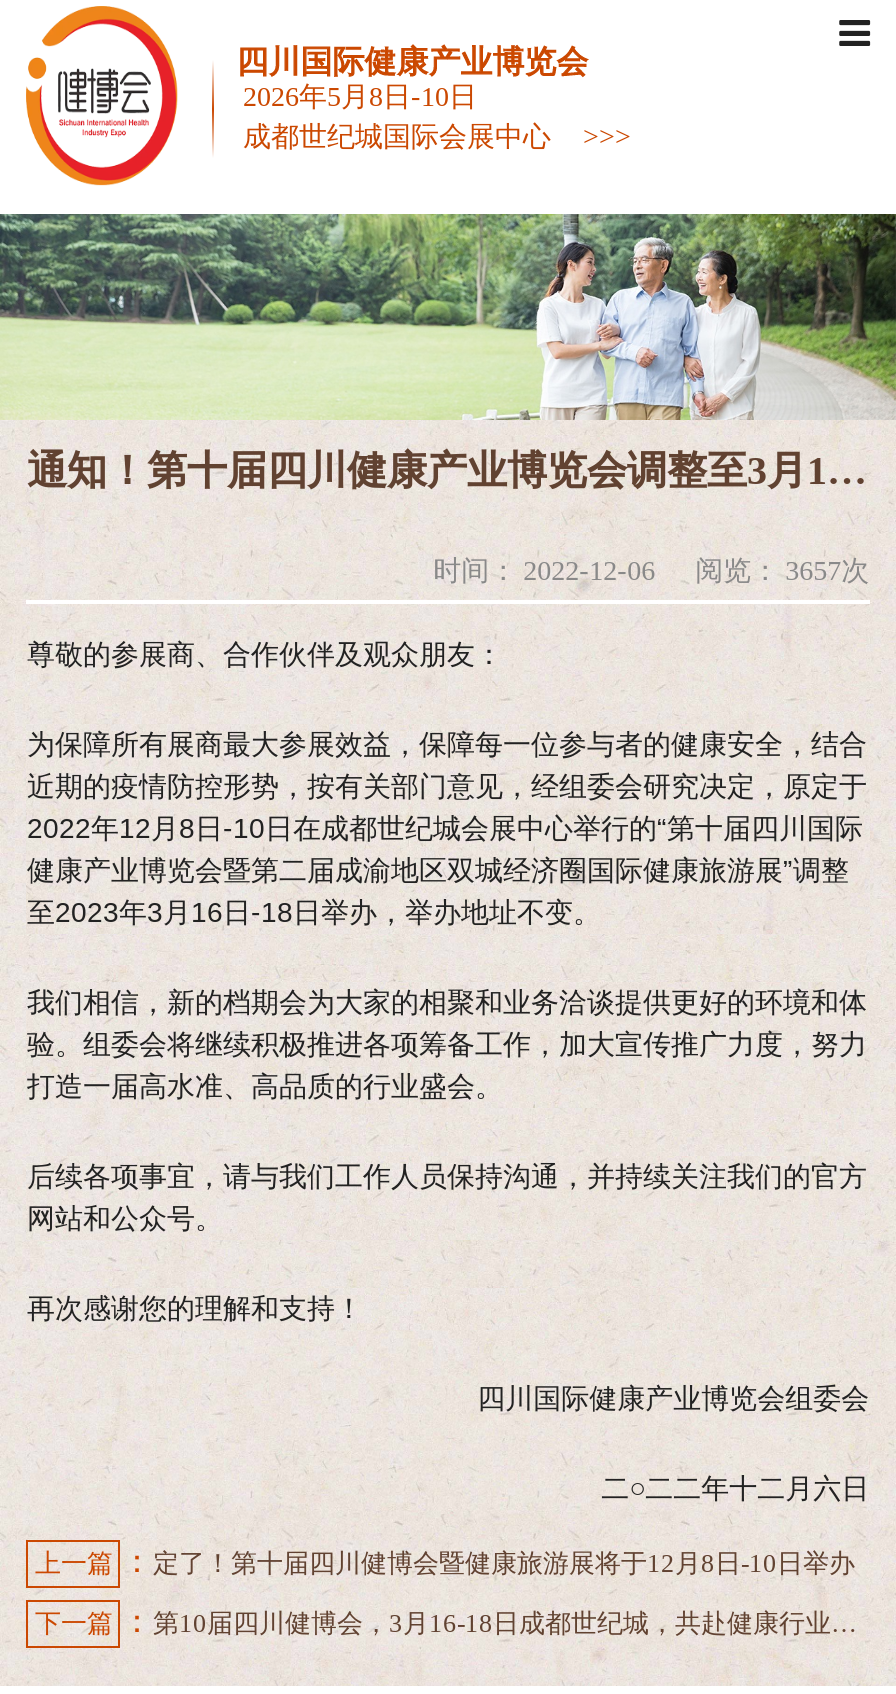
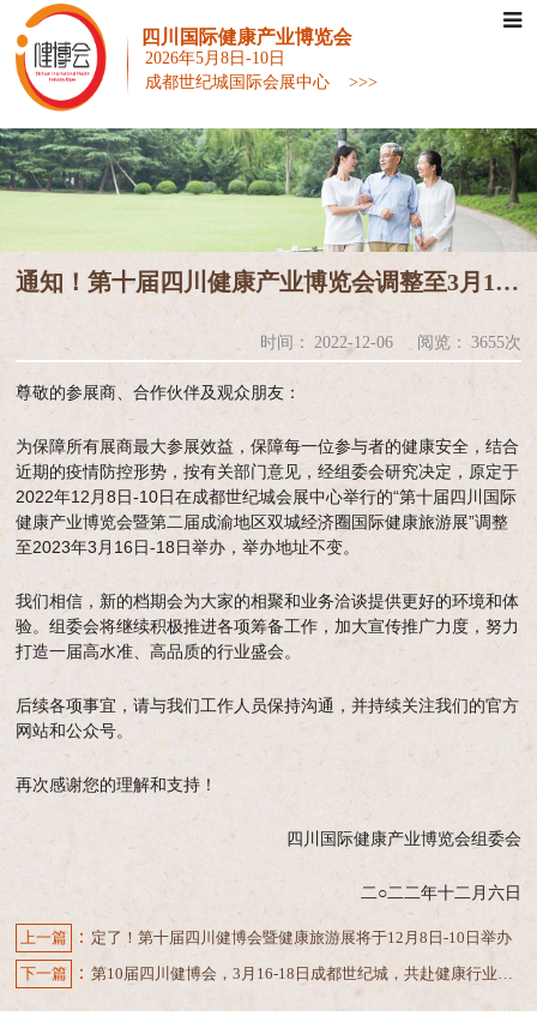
- 时间： 2022-12-06 阅览： 3657次
+ 时间： 2022-12-06 阅览： 3655次
